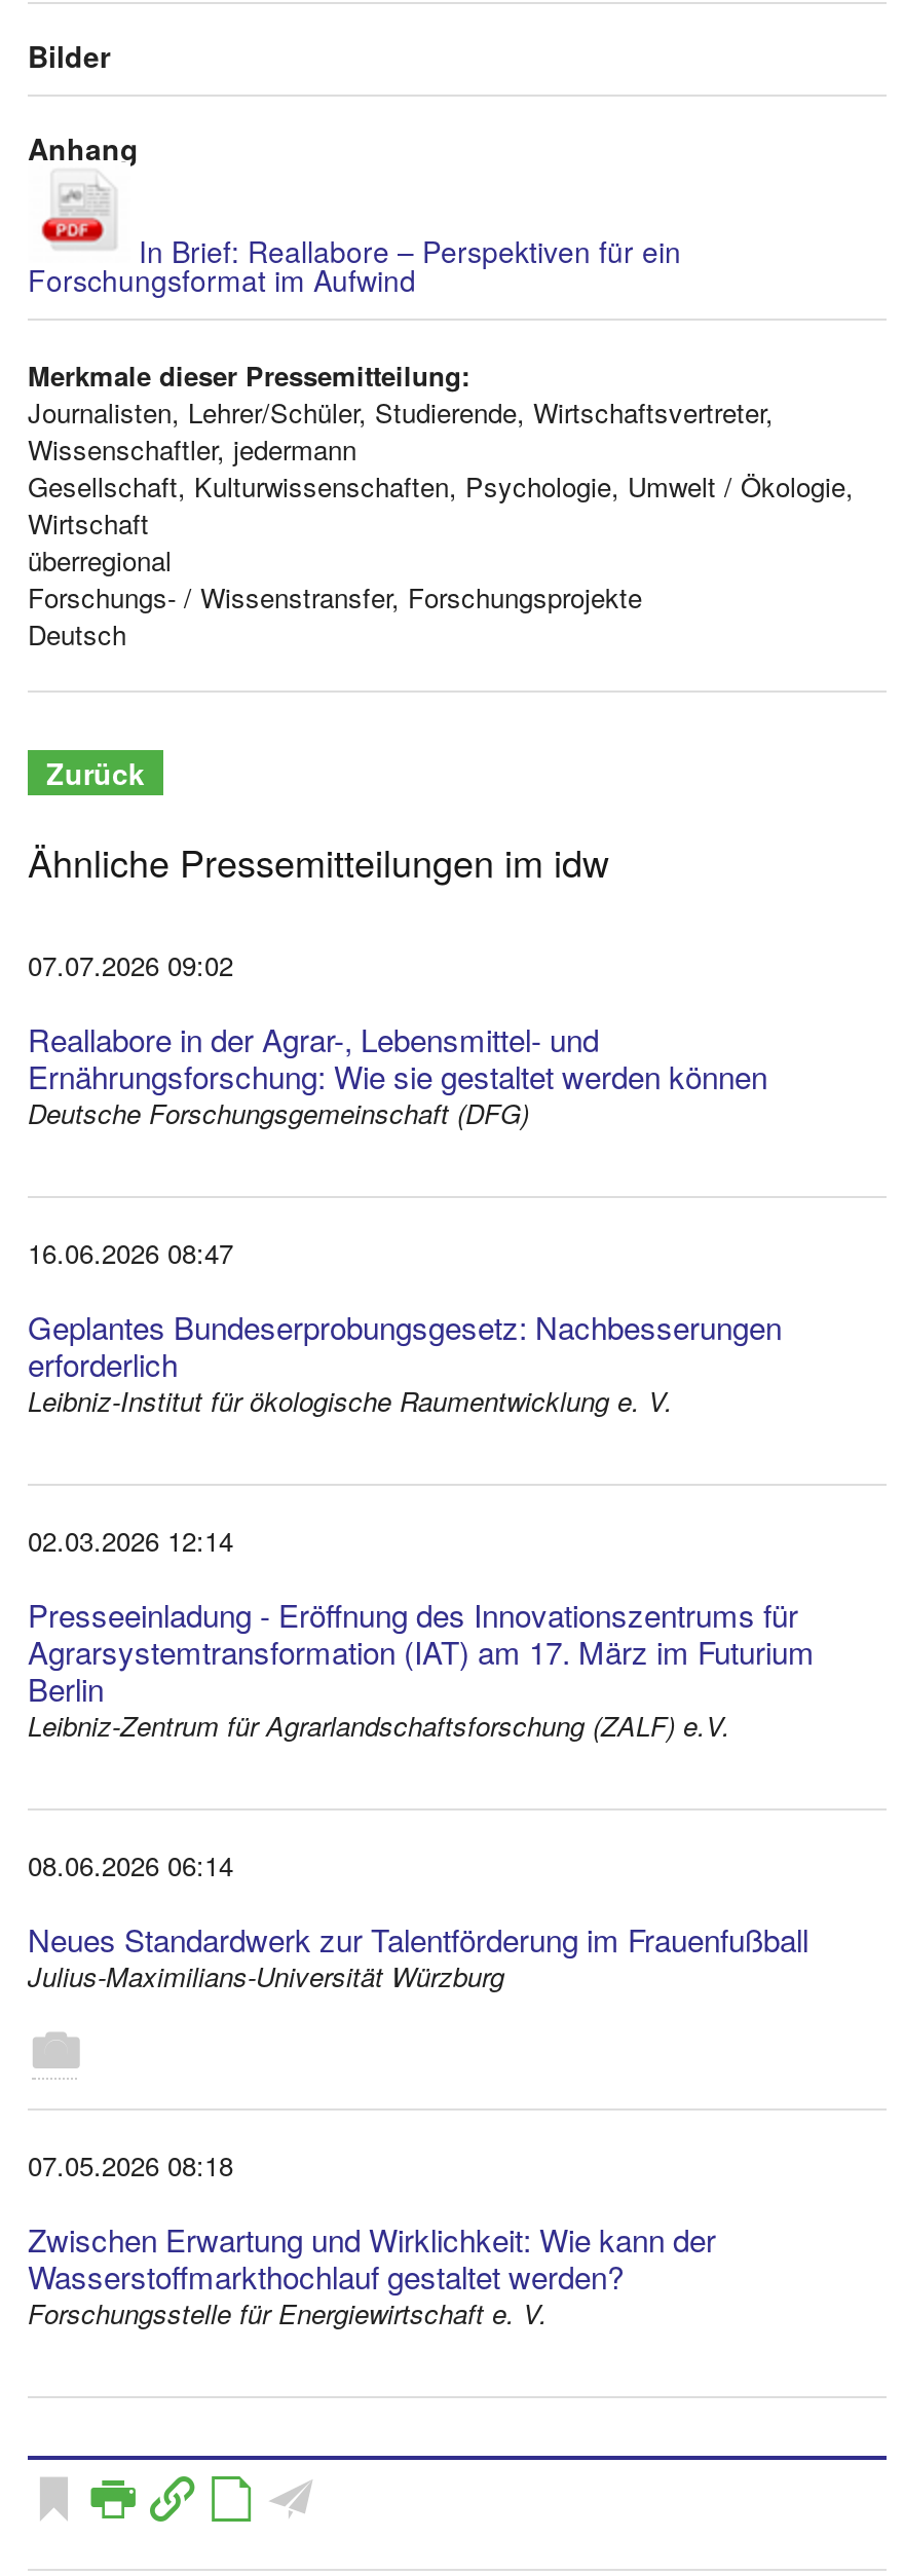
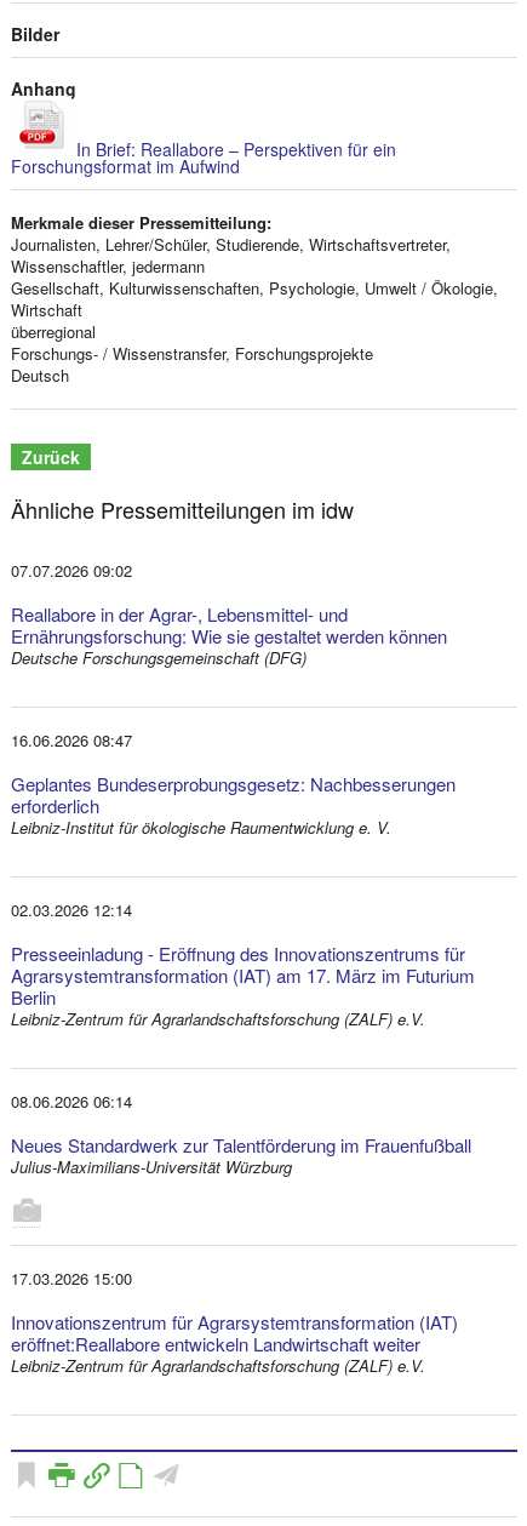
- 07.05.2026 08:18
+ 17.03.2026 15:00

- Zwischen Erwartung und Wirklichkeit: Wie kann der
- Wasserstoffmarkthochlauf gestaltet werden?
- Forschungsstelle für Energiewirtschaft e. V.
+ Innovationszentrum für Agrarsystemtransformation (IAT)
+ eröffnet:Reallabore entwickeln Landwirtschaft weiter
+ Leibniz-Zentrum für Agrarlandschaftsforschung (ZALF) e.V.
